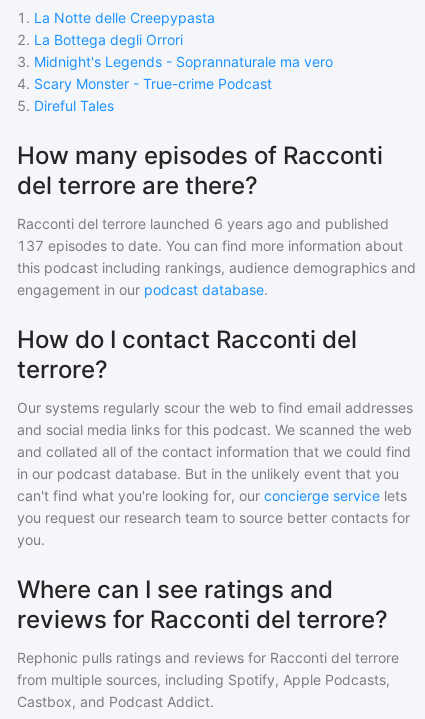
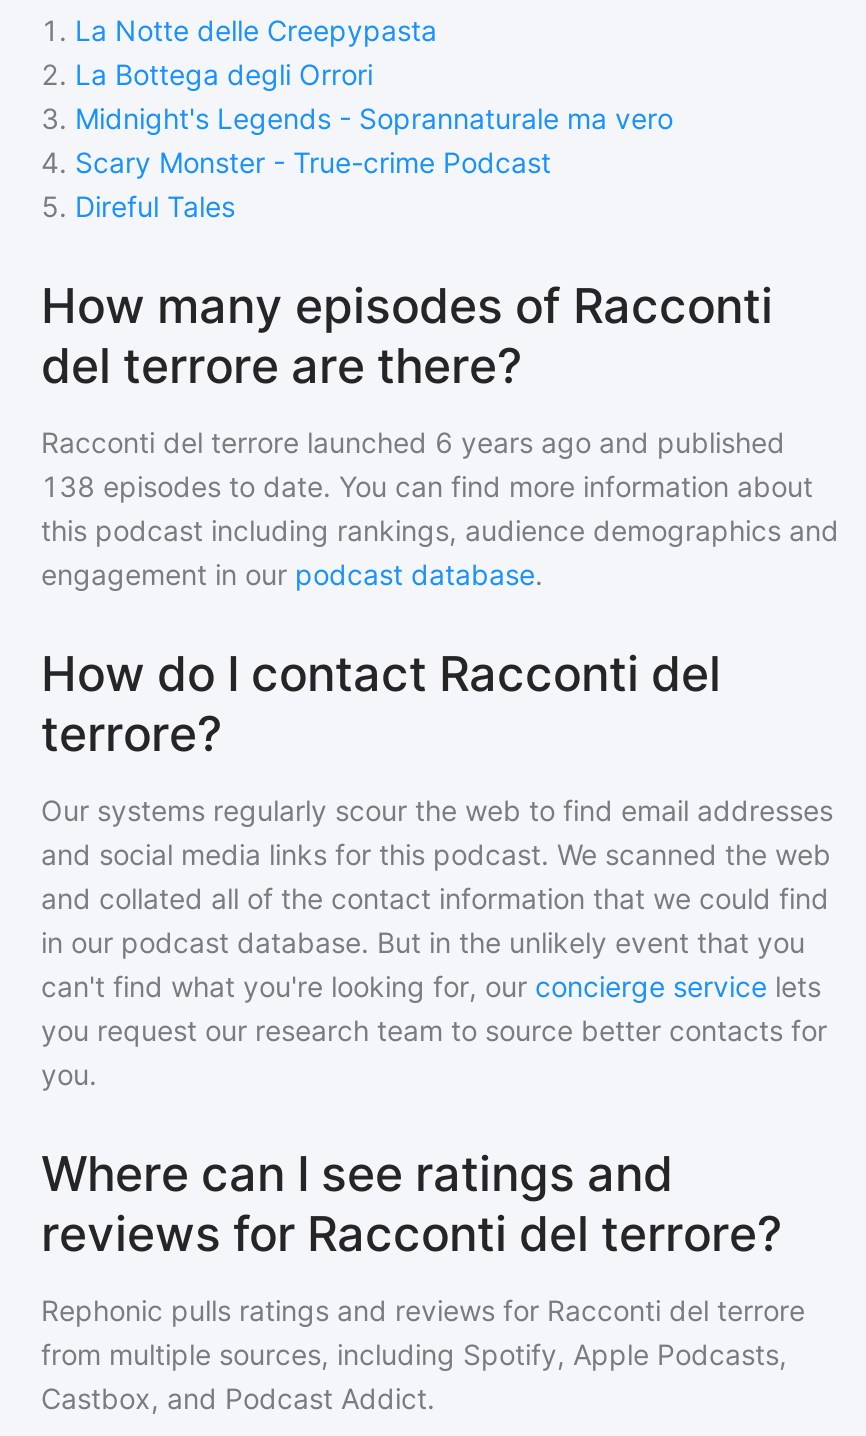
- 137 episodes to date. You can find more information about
+ 138 episodes to date. You can find more information about
